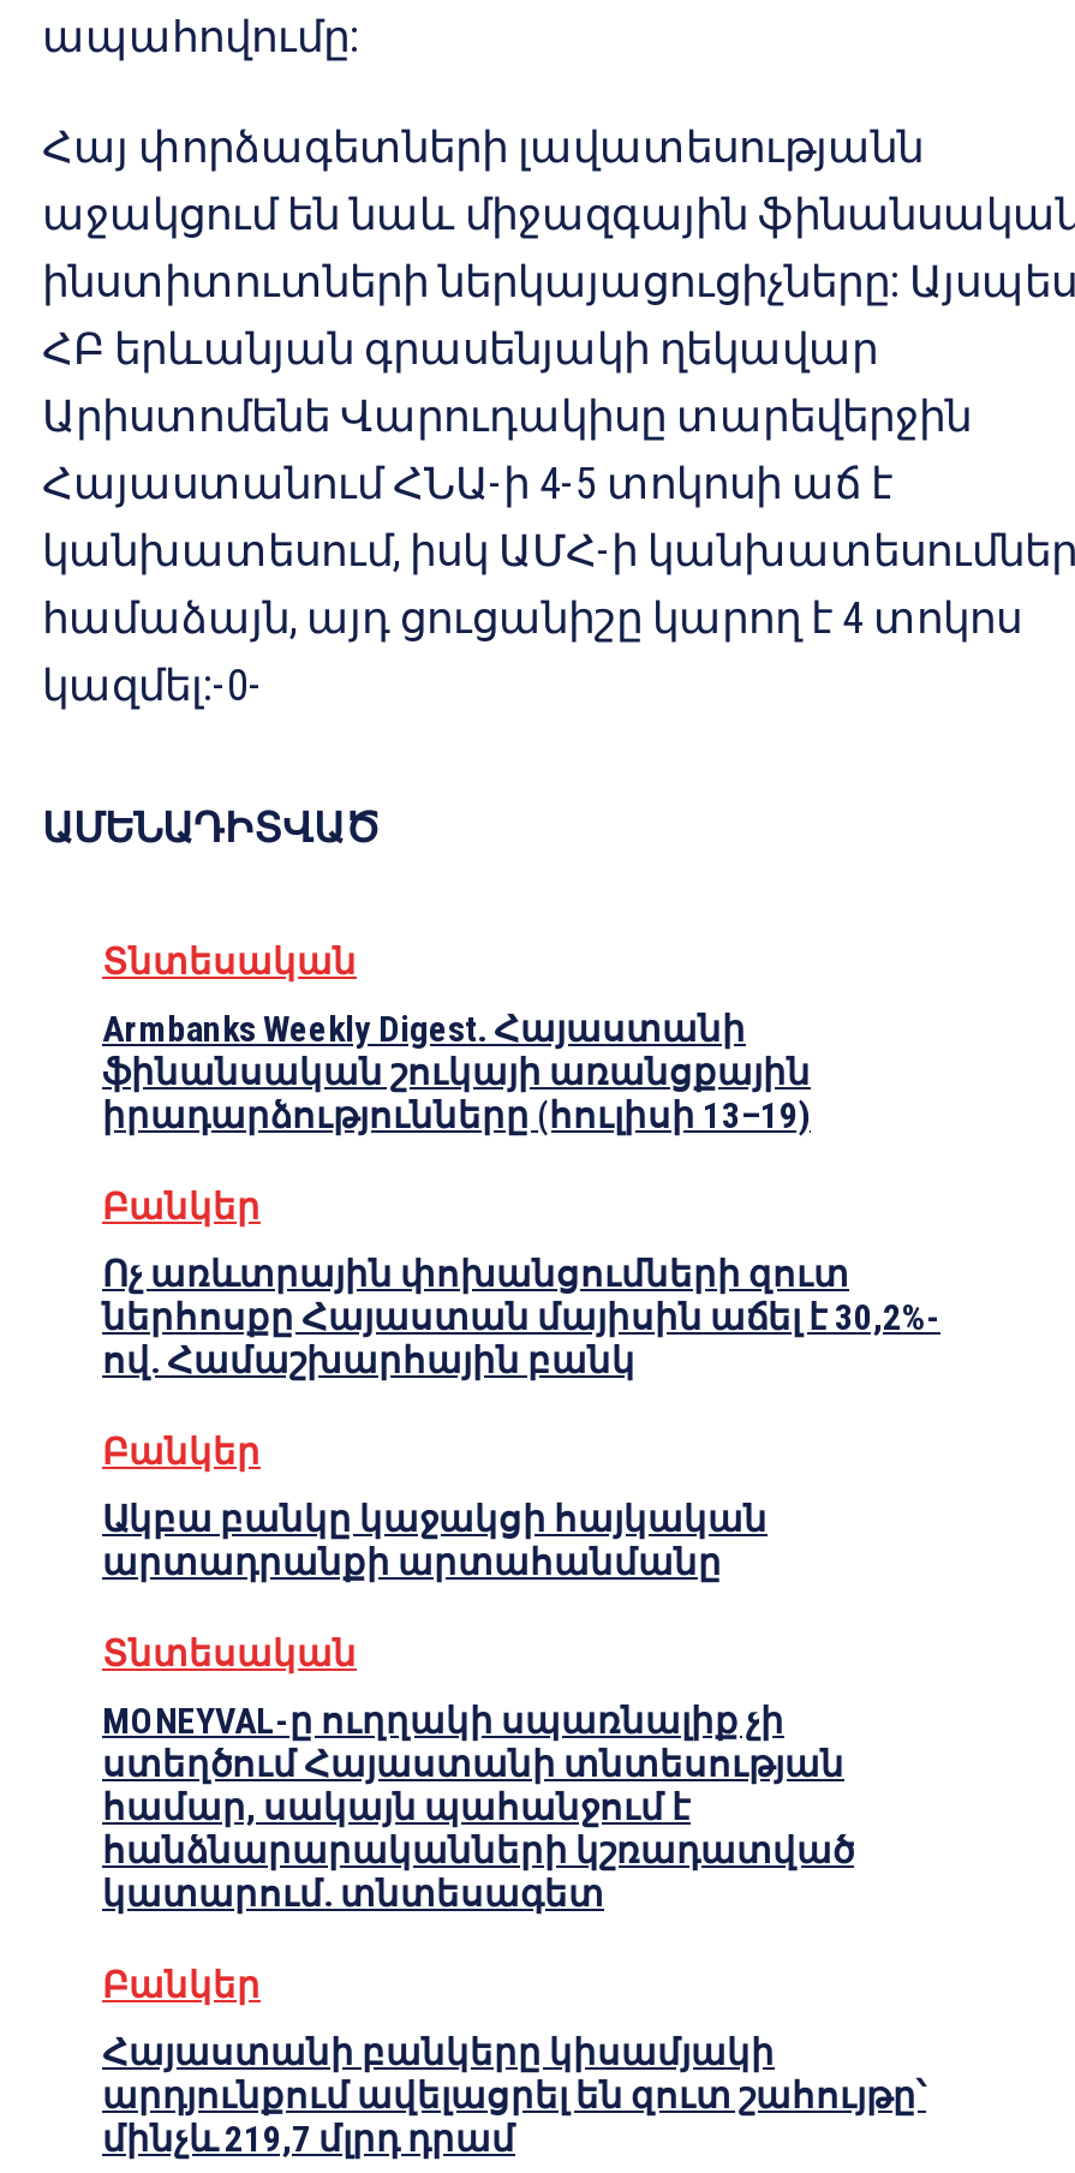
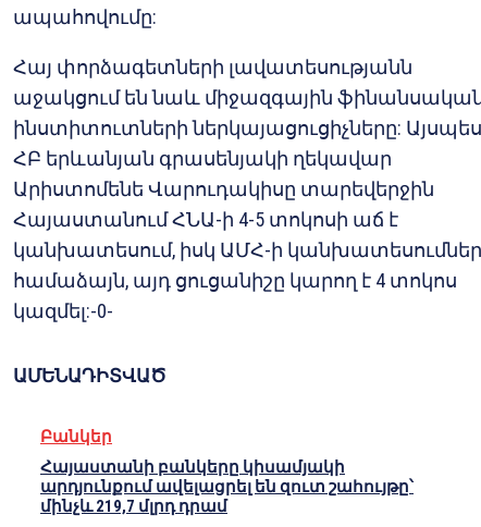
- Տնտեսական
- Armbanks Weekly Digest. Հայաստանի
- ֆինանսական շուկայի առանցքային
- իրադարձությունները (հուլիսի 13–19)
- Բանկեր
- Ոչ առևտրային փոխանցումների զուտ
- ներհոսքը Հայաստան մայիսին աճել է 30,2%-
- ով. Համաշխարհային բանկ
- Բանկեր
- Ակբա բանկը կաջակցի հայկական
- արտադրանքի արտահանմանը
- Տնտեսական
- MONEYVAL-ը ուղղակի սպառնալիք չի
- ստեղծում Հայաստանի տնտեսության
- համար, սակայն պահանջում է
- հանձնարարականների կշռադատված
- կատարում. տնտեսագետ
